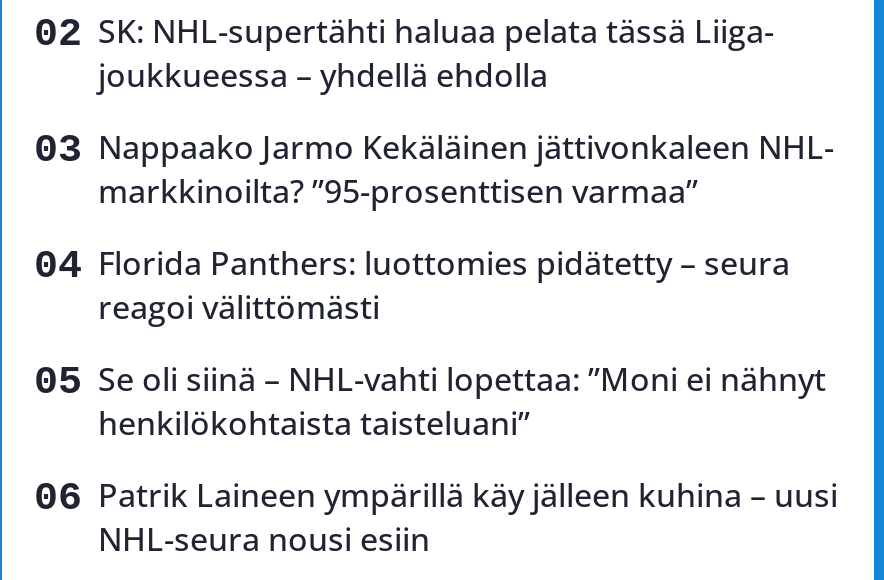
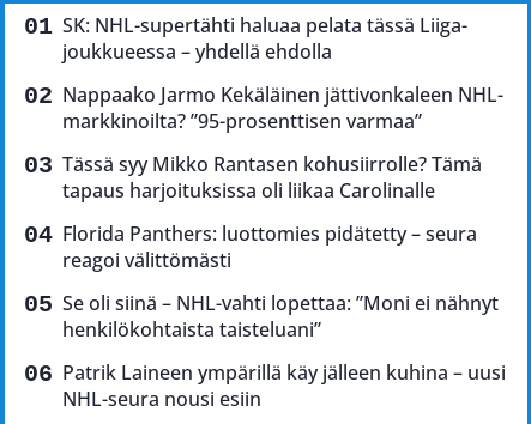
+ Tässä syy Mikko Rantasen kohusiirrolle? Tämä
+ tapaus harjoituksissa oli liikaa Carolinalle
